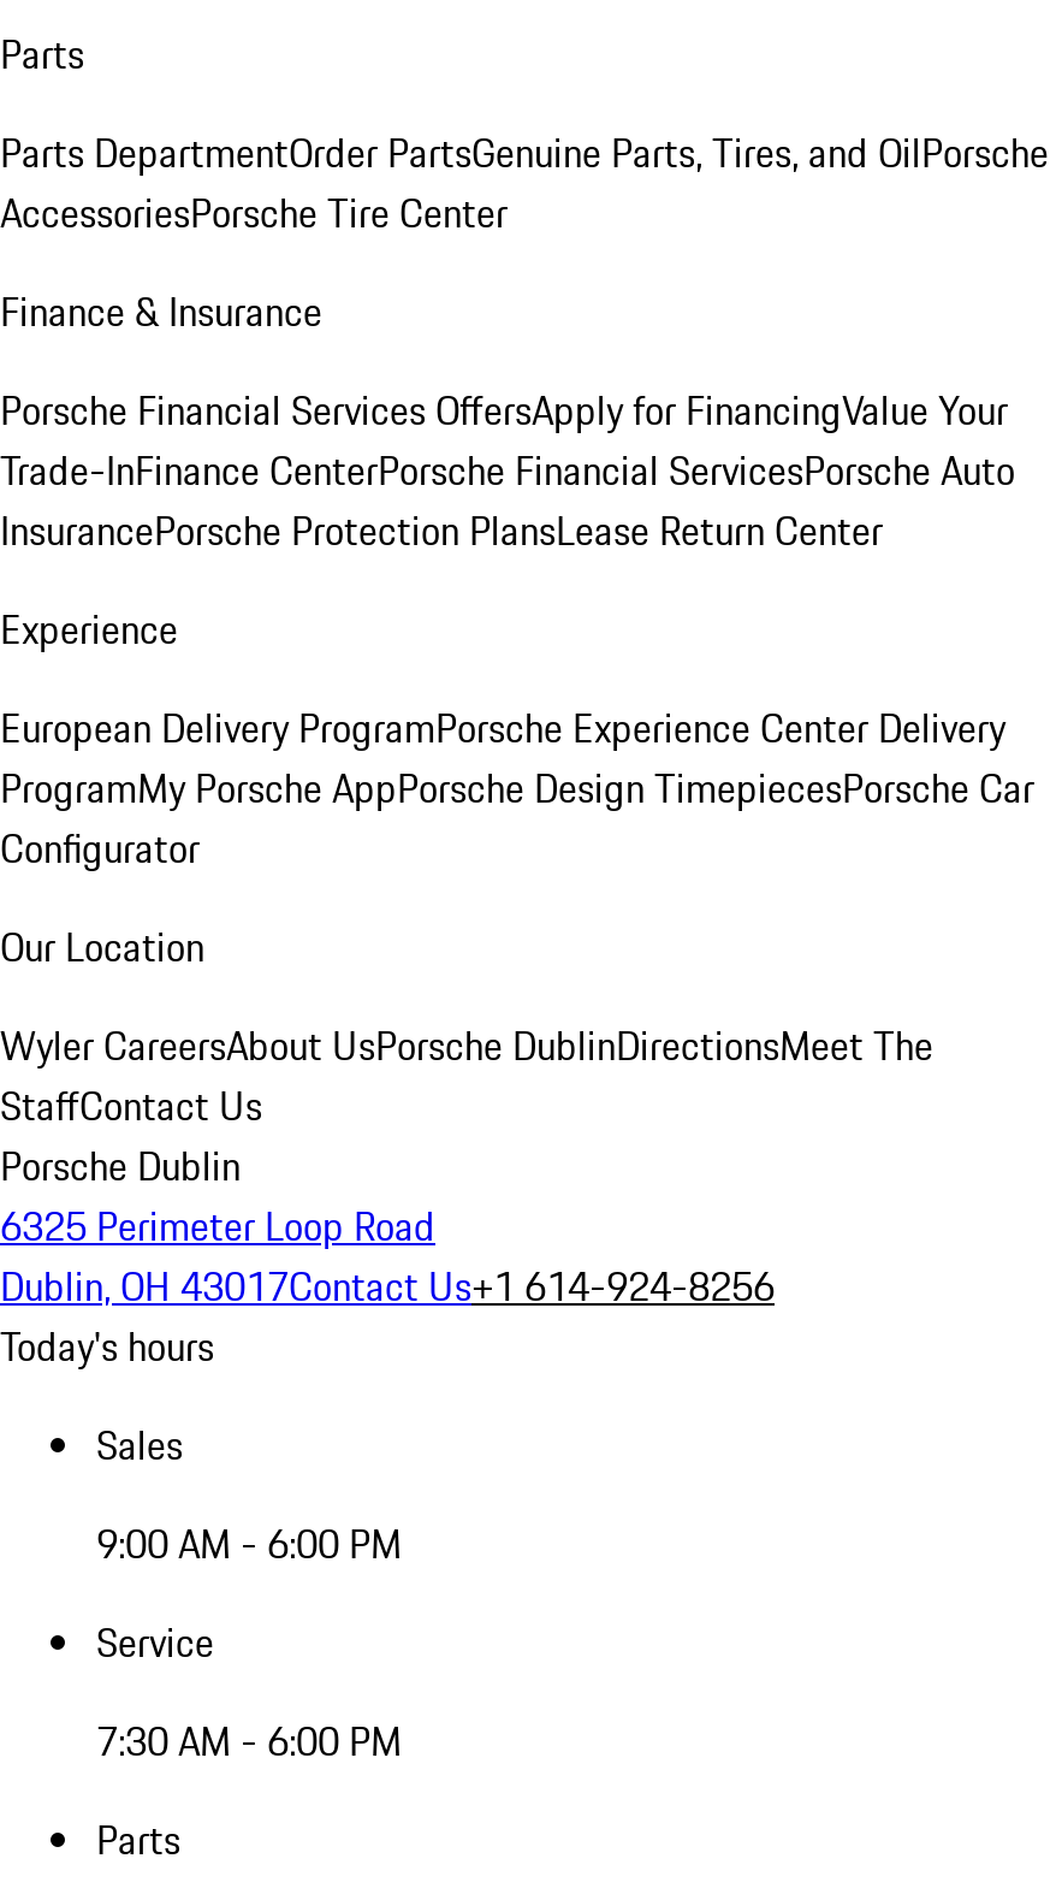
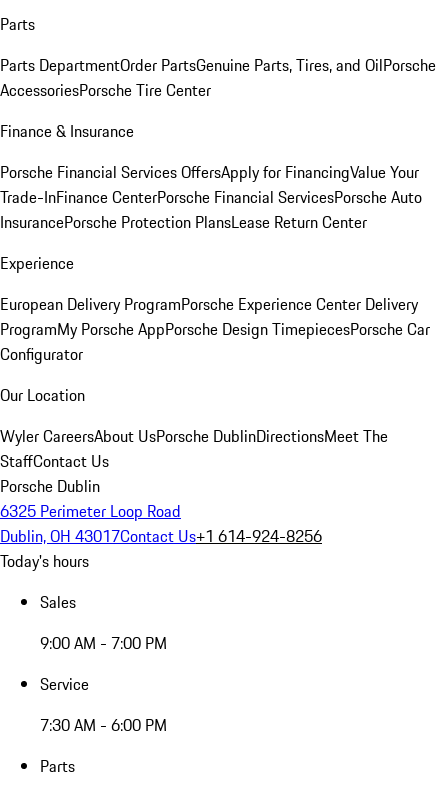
- 9:00 AM - 6:00 PM
+ 9:00 AM - 7:00 PM
